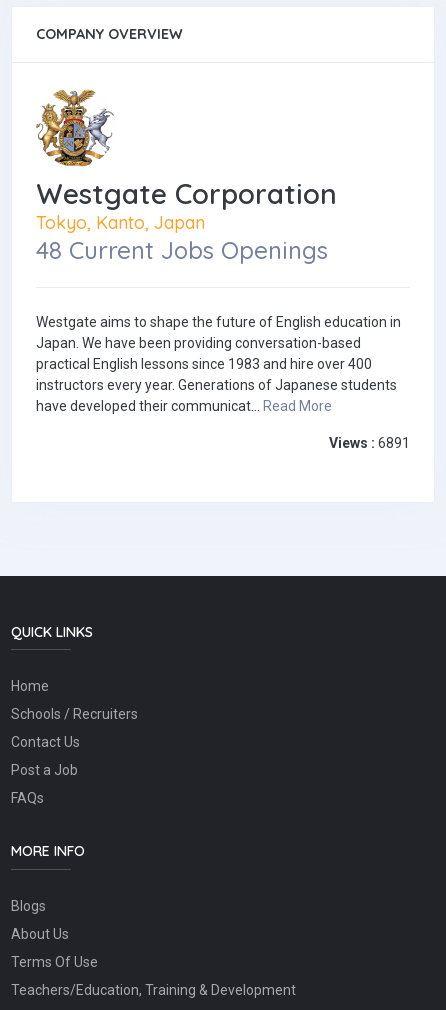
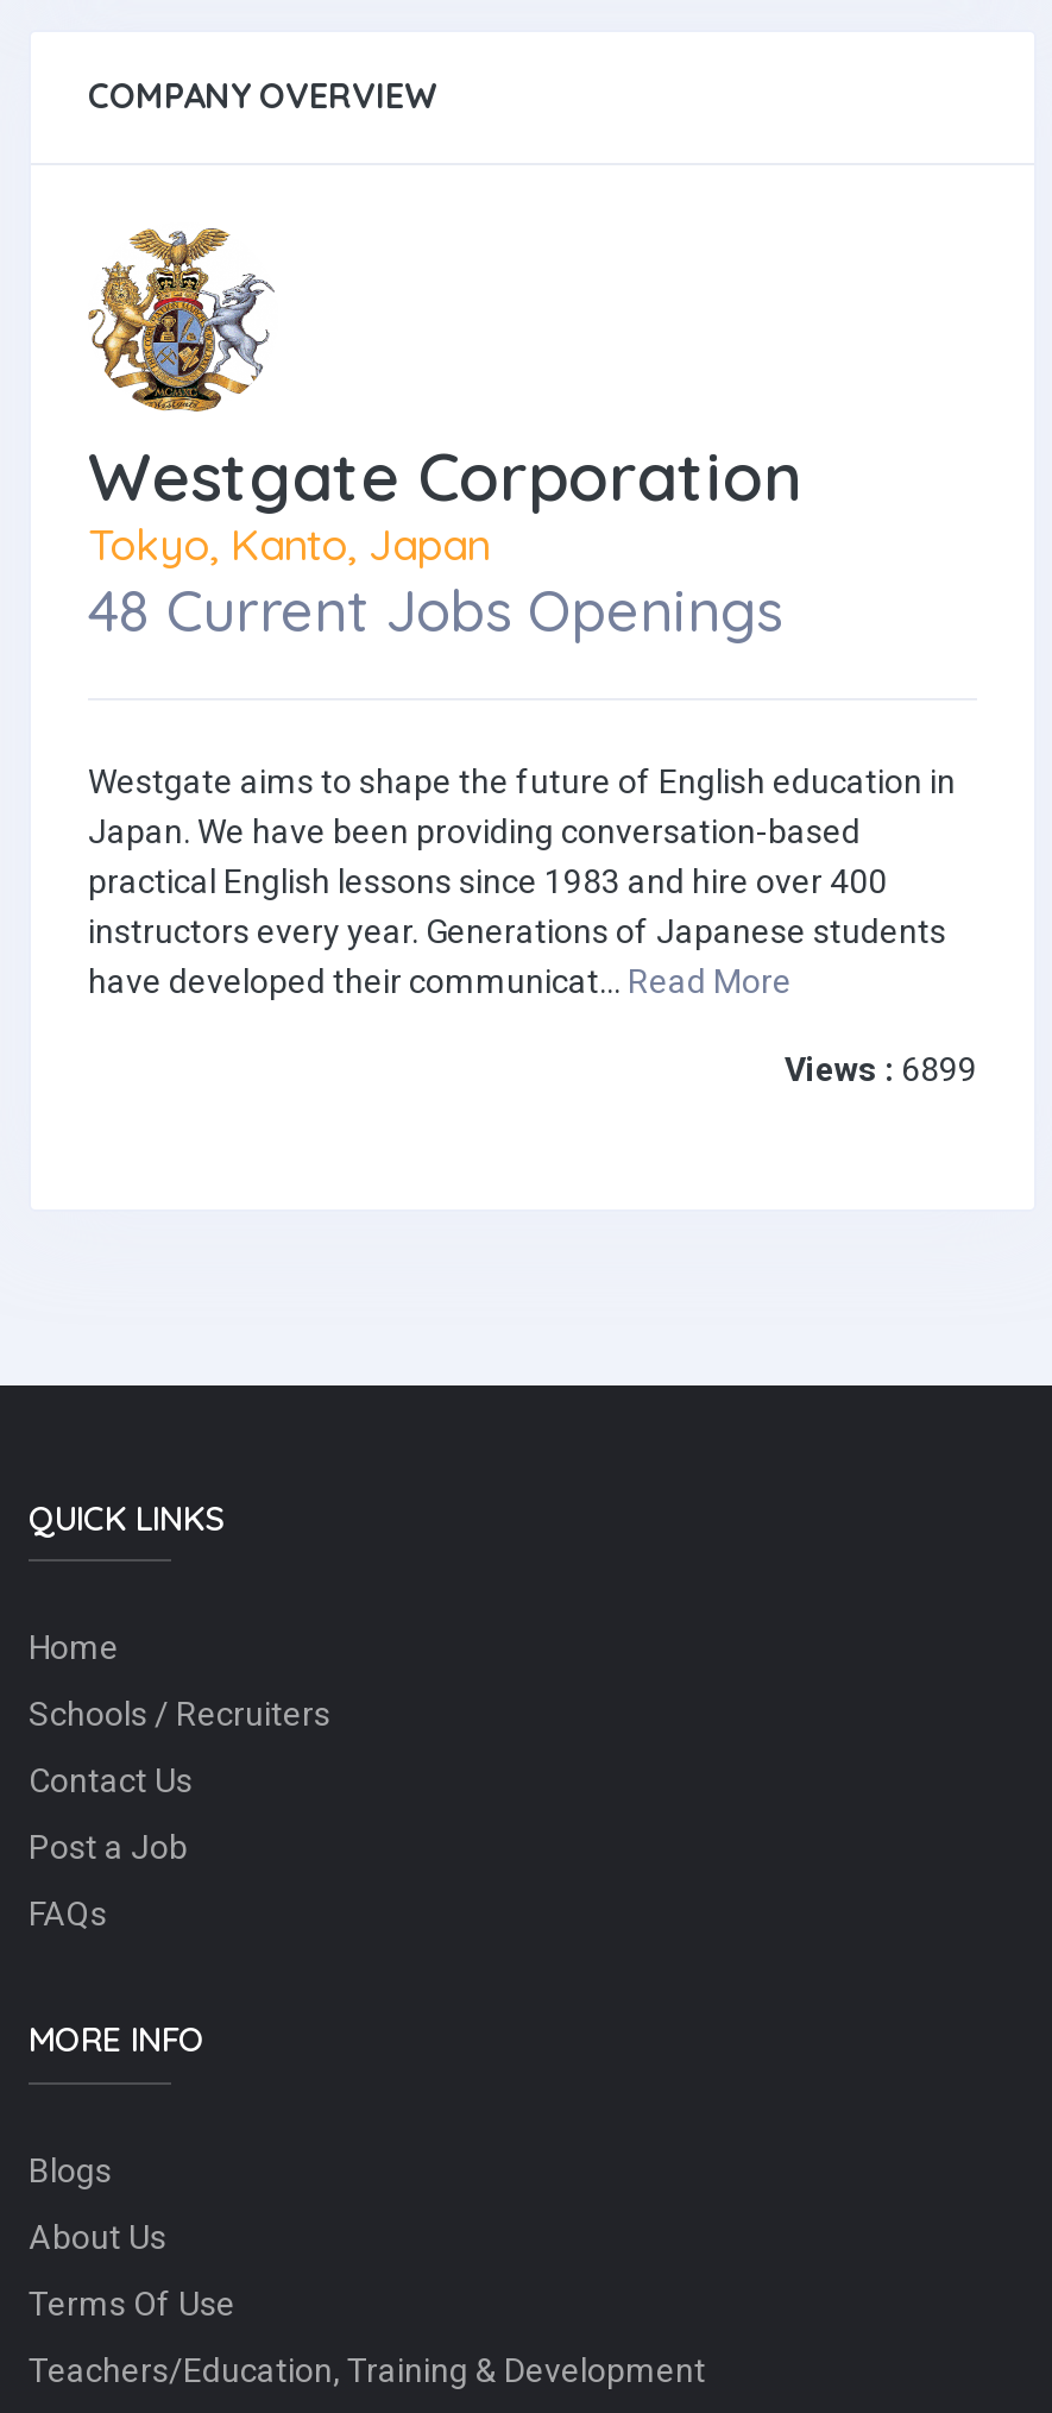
- Views : 6891
+ Views : 6899
